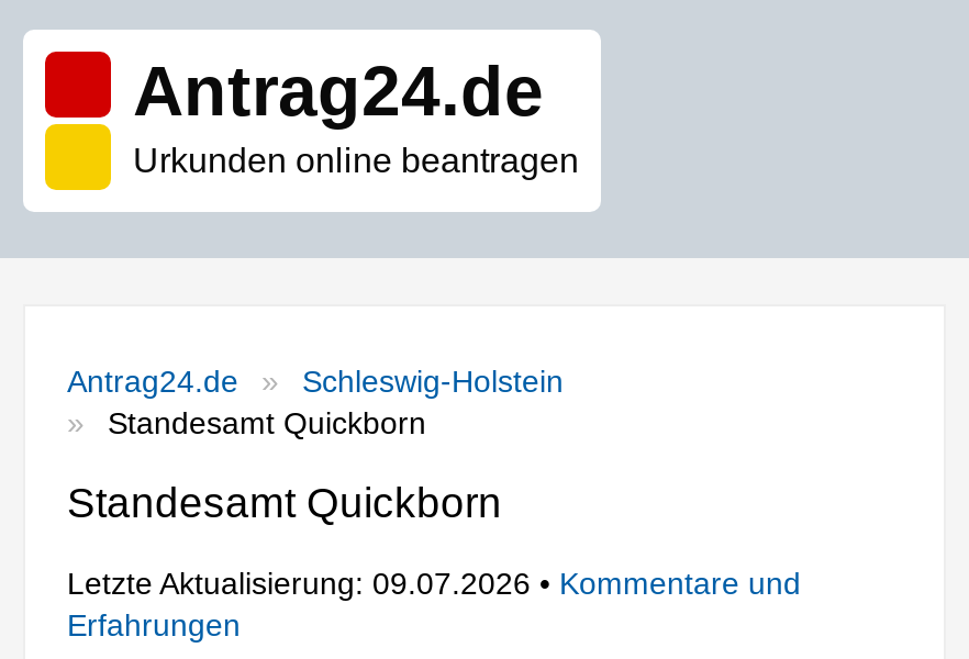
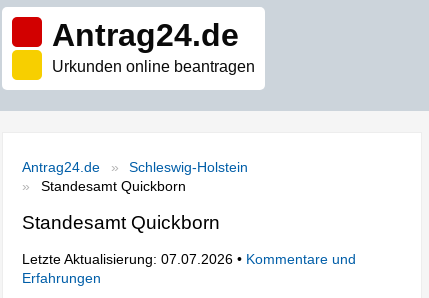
- Letzte Aktualisierung: 09.07.2026 • Kommentare und
+ Letzte Aktualisierung: 07.07.2026 • Kommentare und
